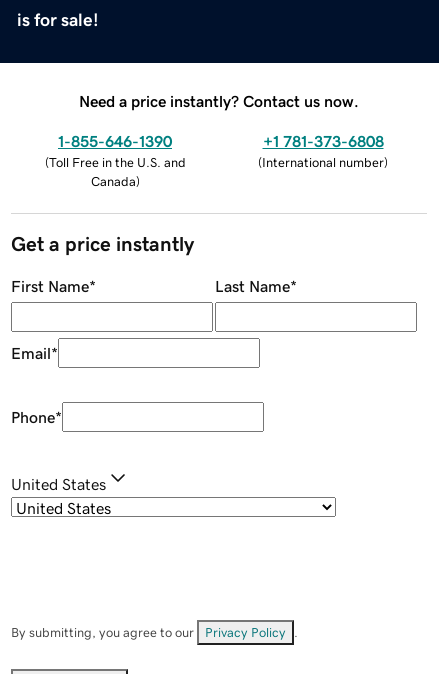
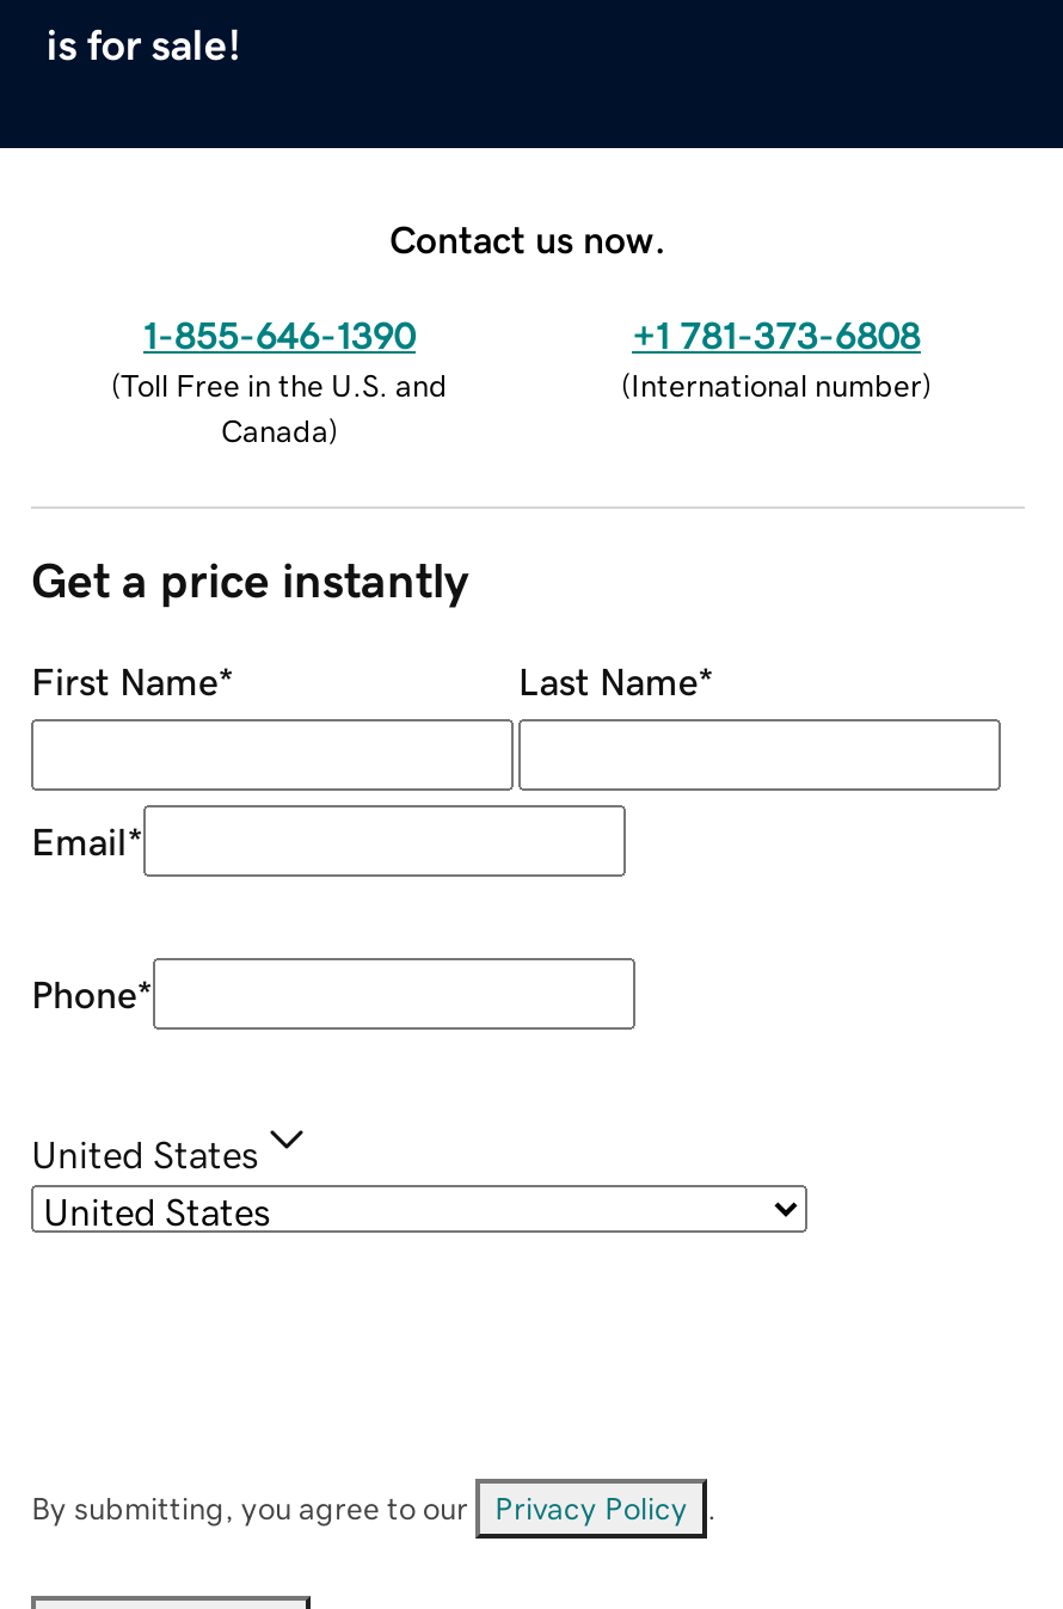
- Need a price instantly? Contact us now.
+ Contact us now.
